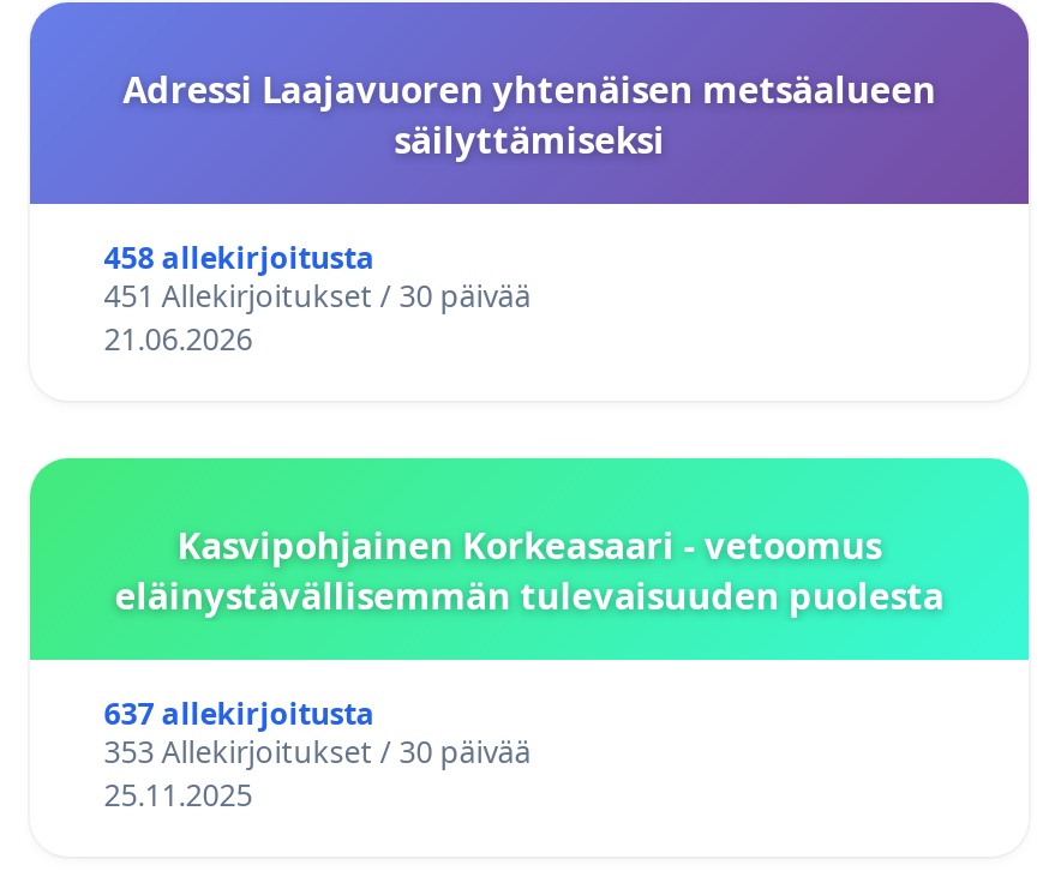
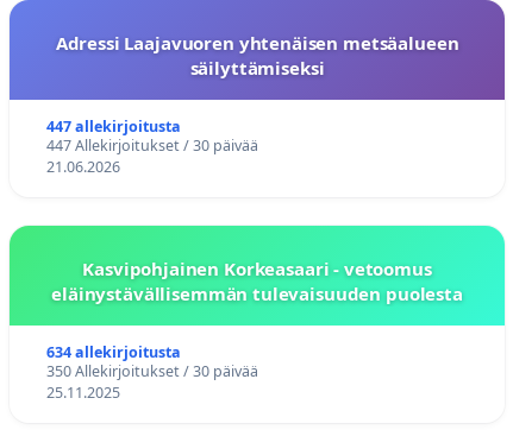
- 458 allekirjoitusta
+ 447 allekirjoitusta

- 451 Allekirjoitukset / 30 päivää
+ 447 Allekirjoitukset / 30 päivää

- 637 allekirjoitusta
+ 634 allekirjoitusta

- 353 Allekirjoitukset / 30 päivää
+ 350 Allekirjoitukset / 30 päivää
